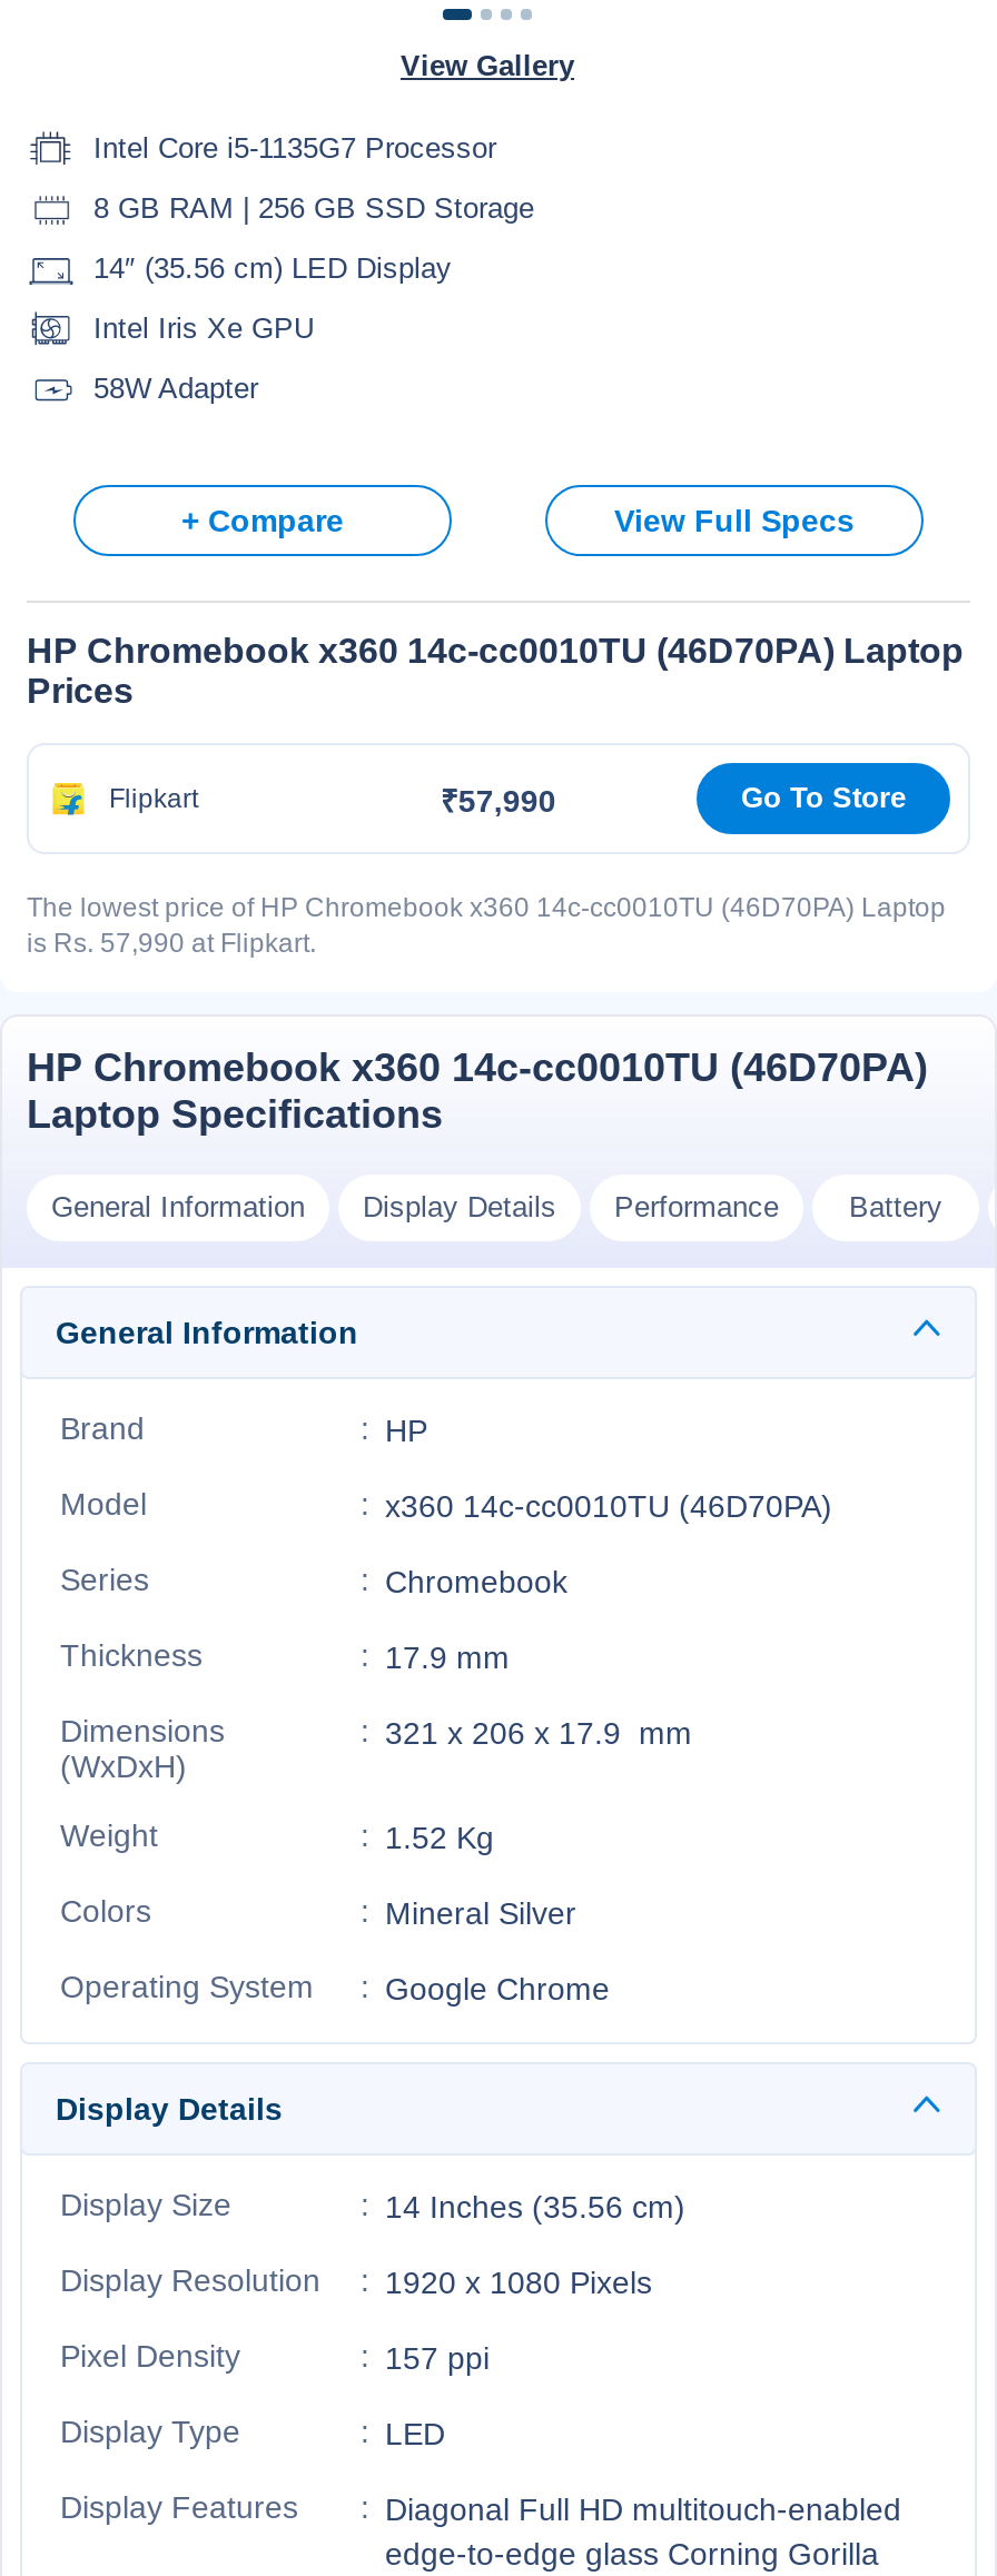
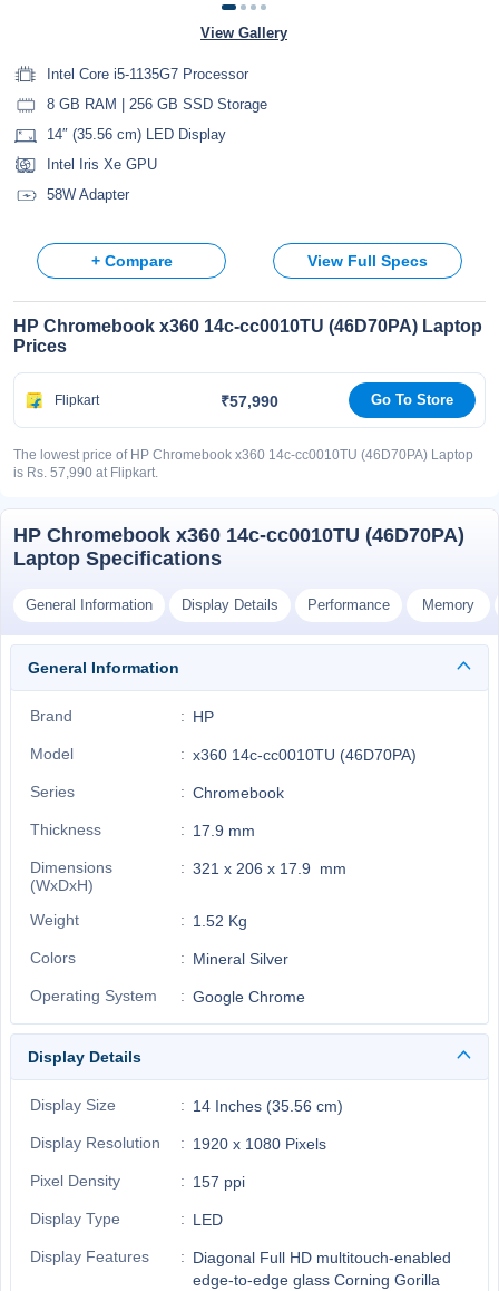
- Battery
+ Memory
